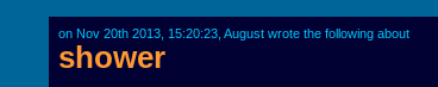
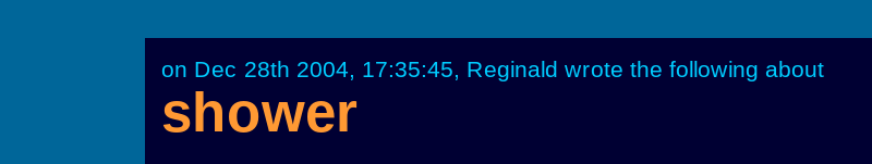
- on Nov 20th 2013, 15:20:23, August wrote the following about
+ on Dec 28th 2004, 17:35:45, Reginald wrote the following about
